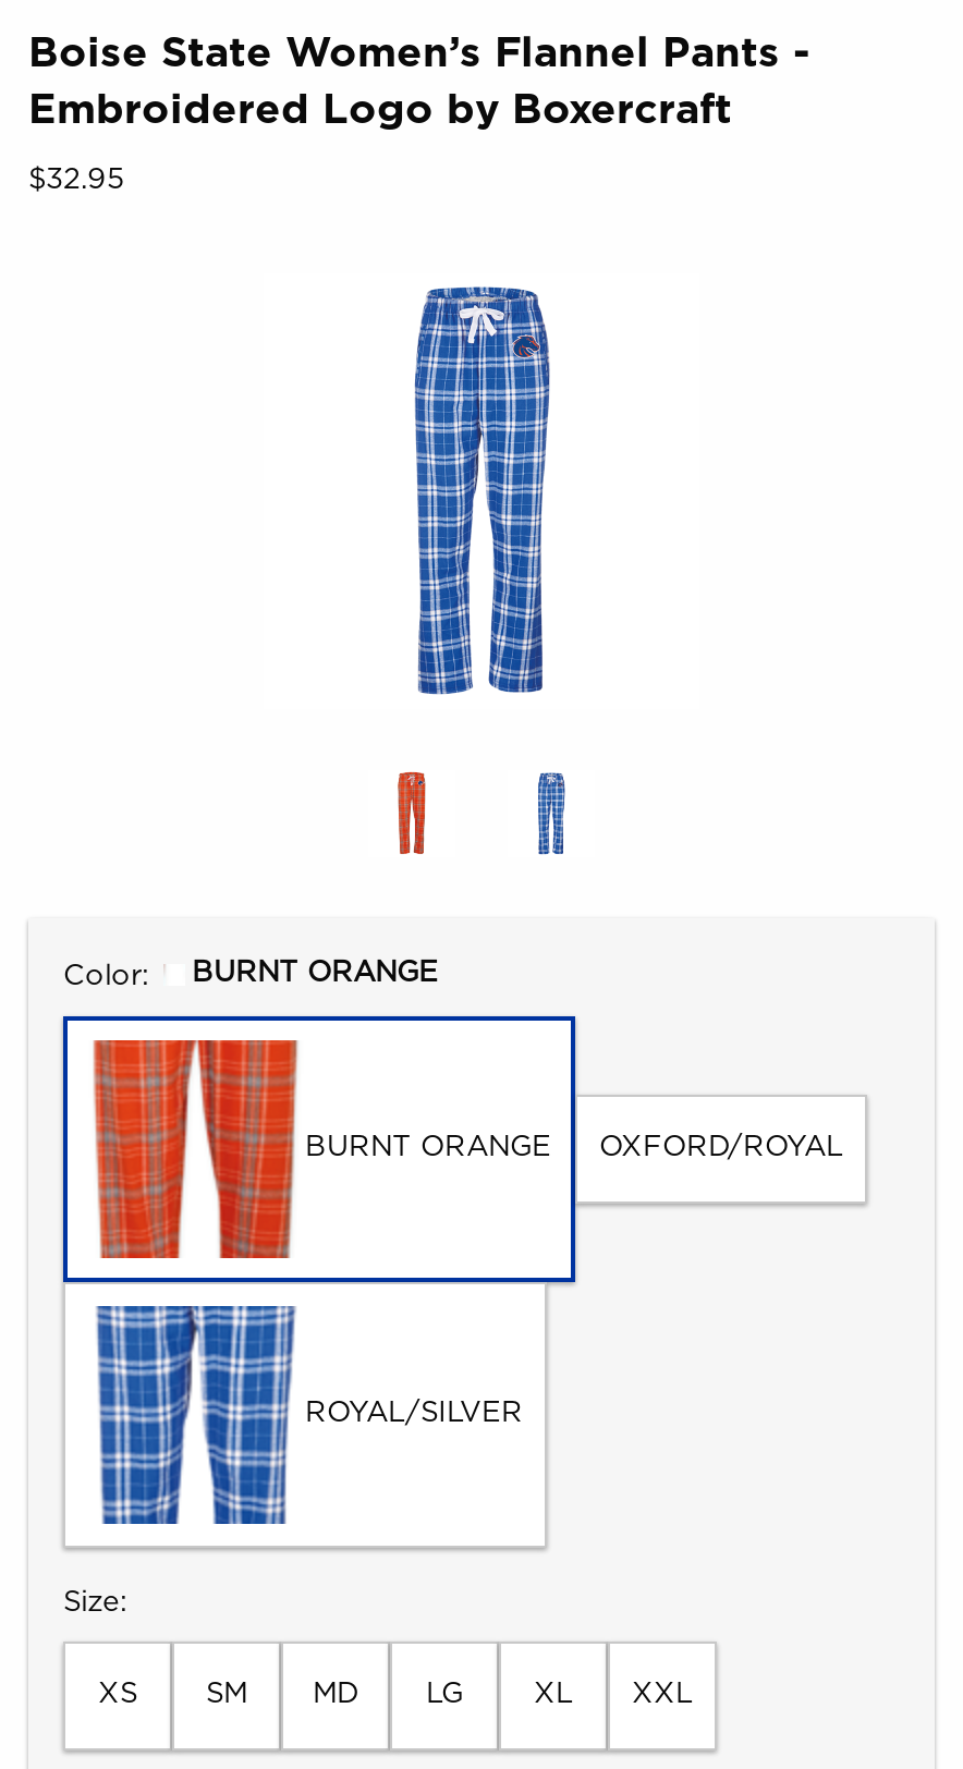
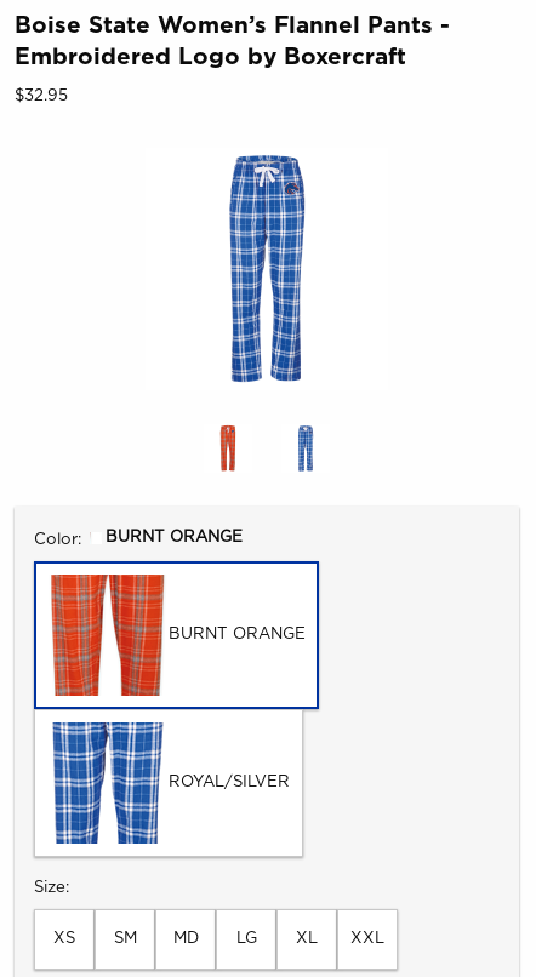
- OXFORD/ROYAL
